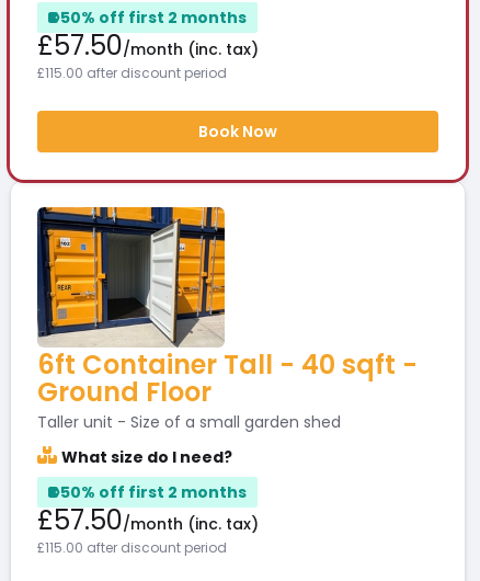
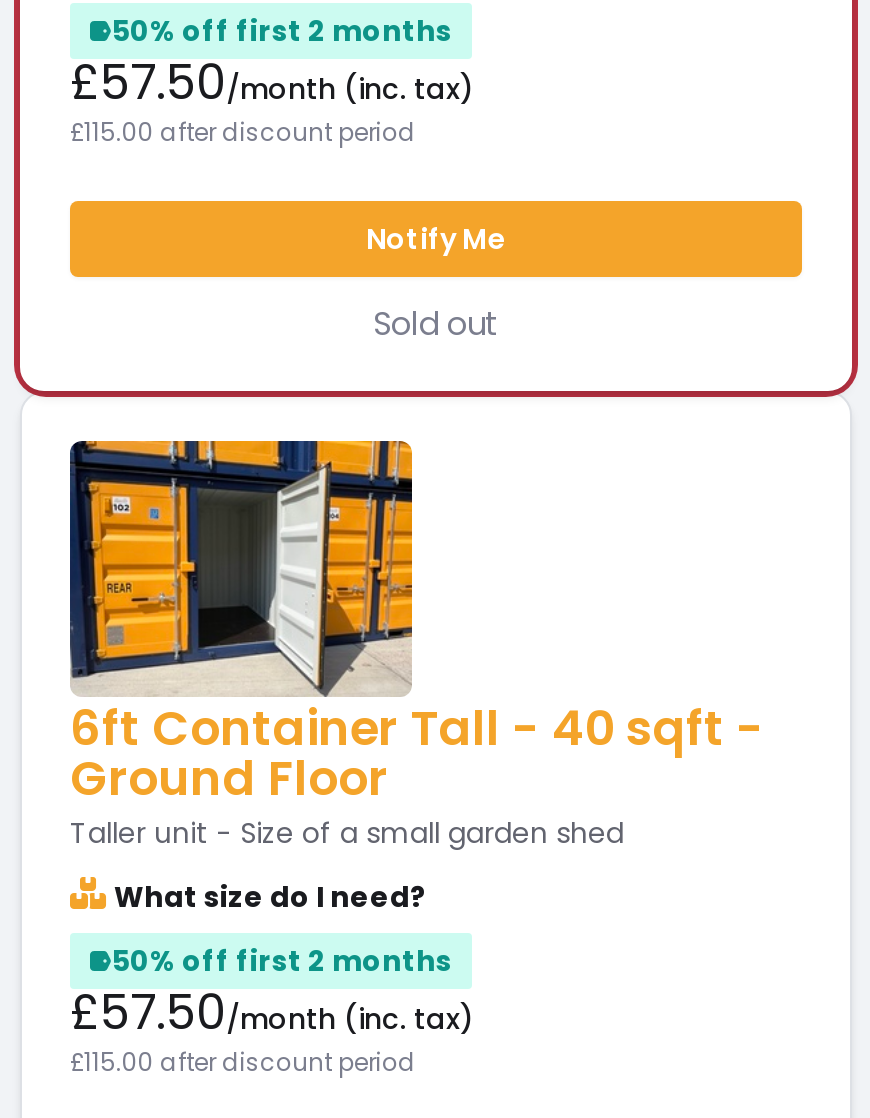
- Book Now
+ Notify Me
+ Sold out
